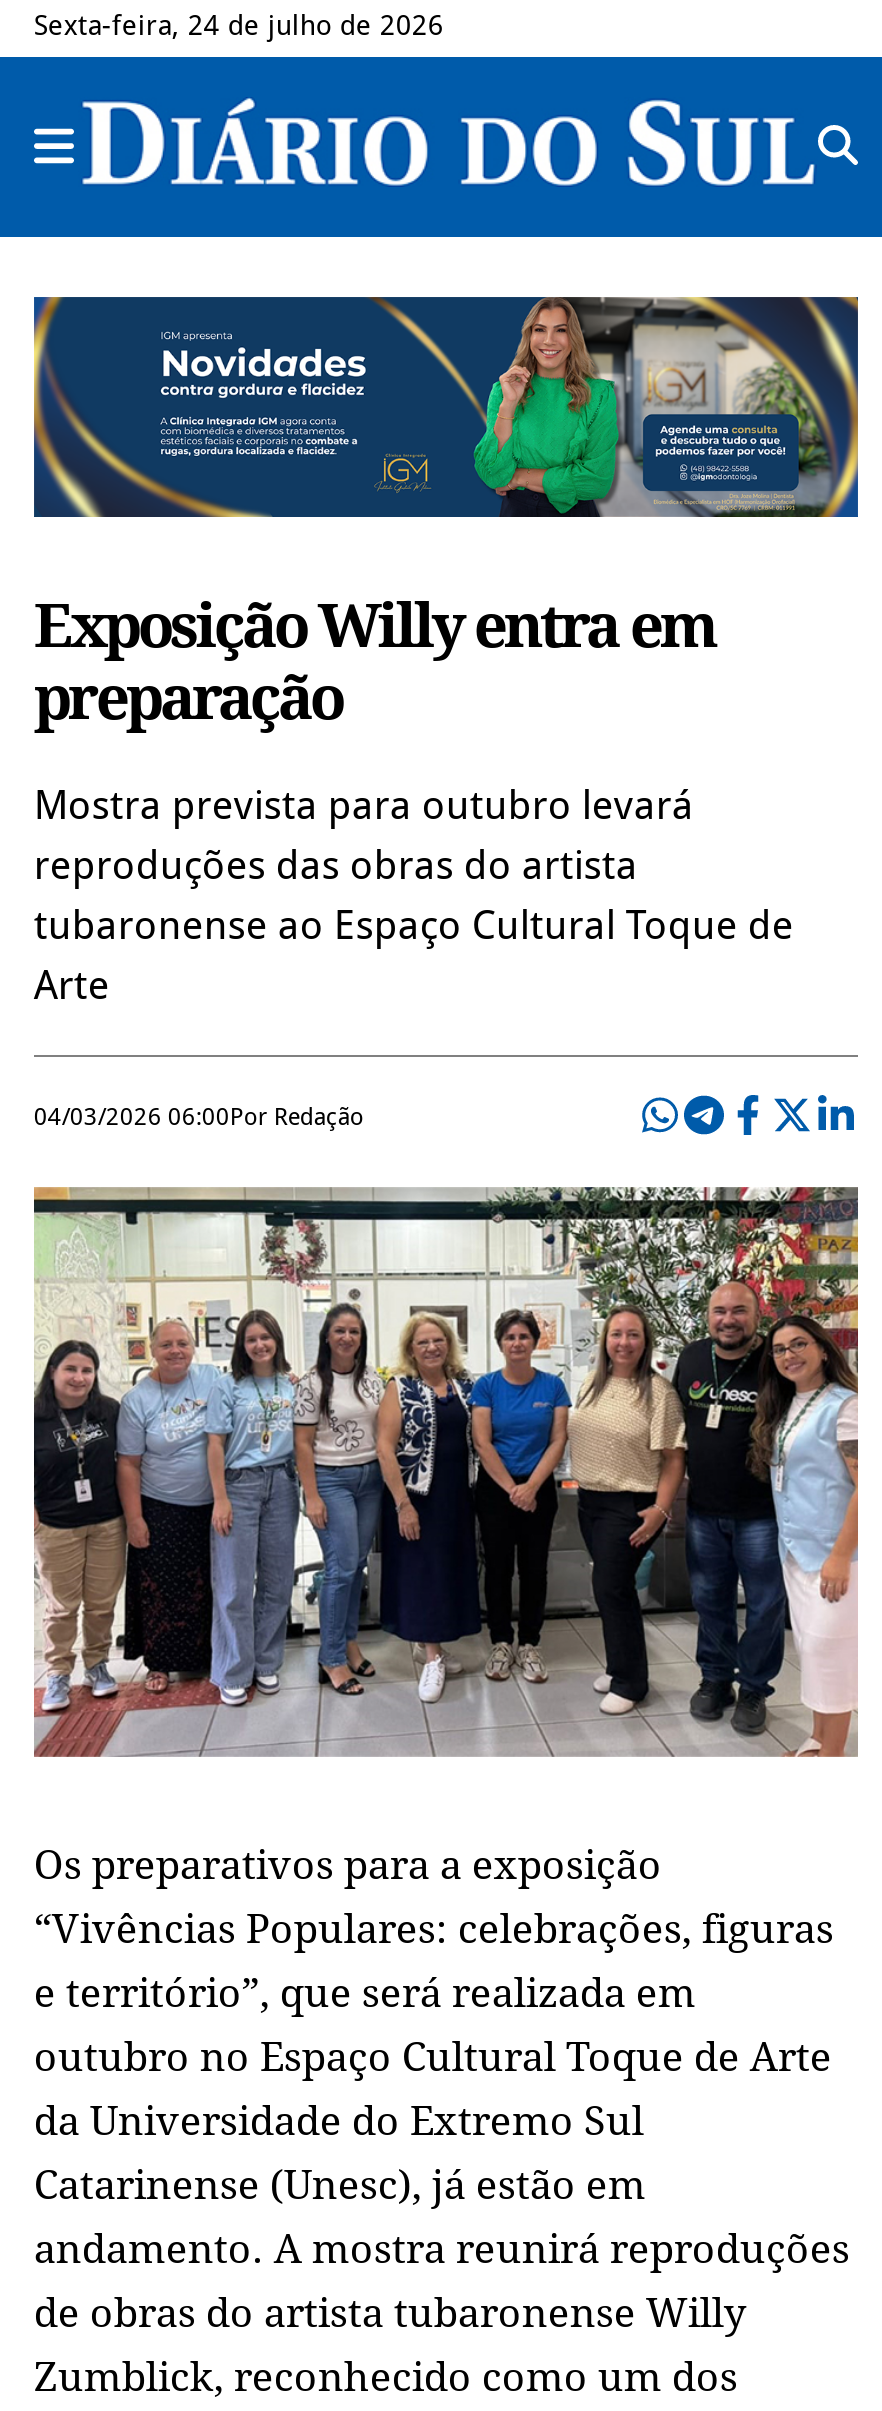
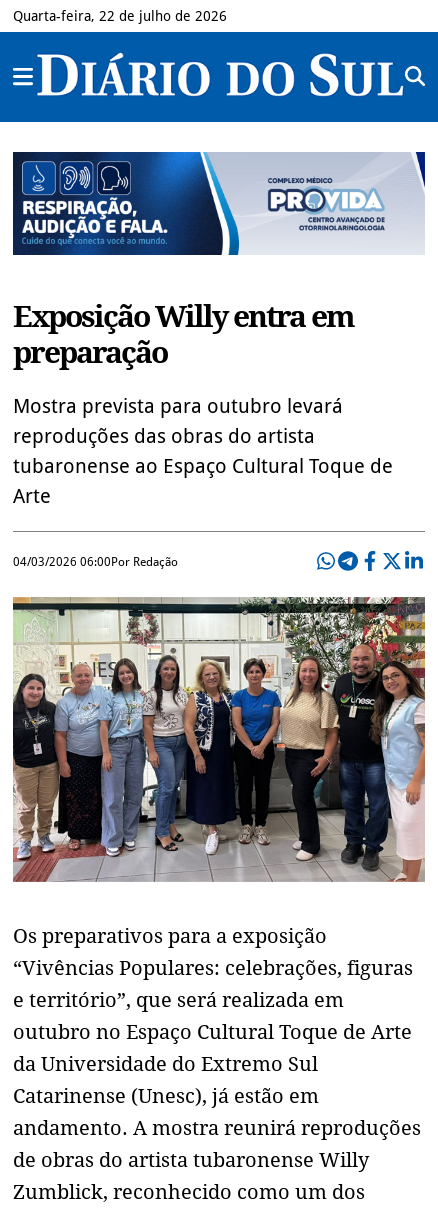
- Sexta-feira, 24 de julho de 2026
+ Quarta-feira, 22 de julho de 2026

- [image]
+ [image]
